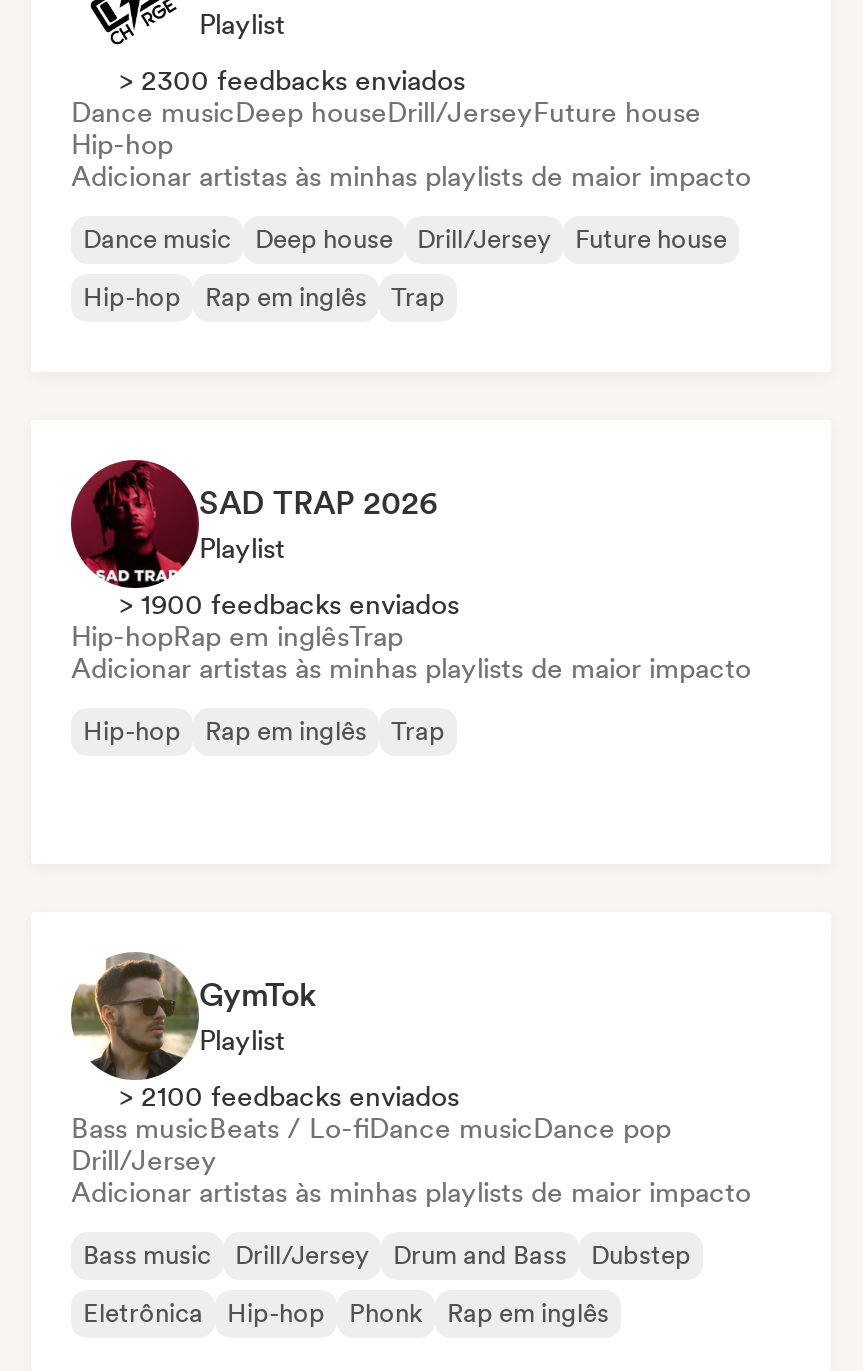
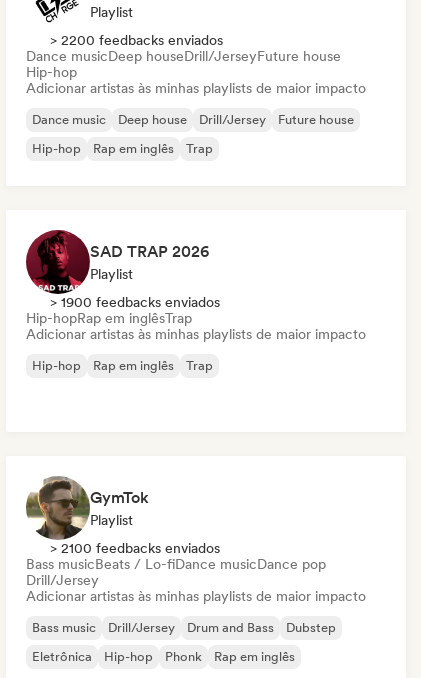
- > 2300 feedbacks enviados
+ > 2200 feedbacks enviados
